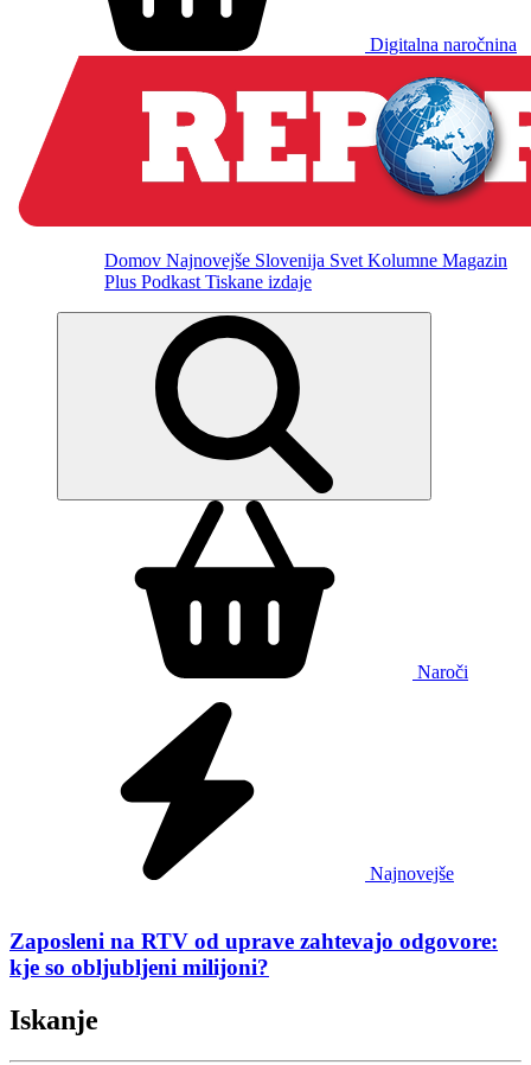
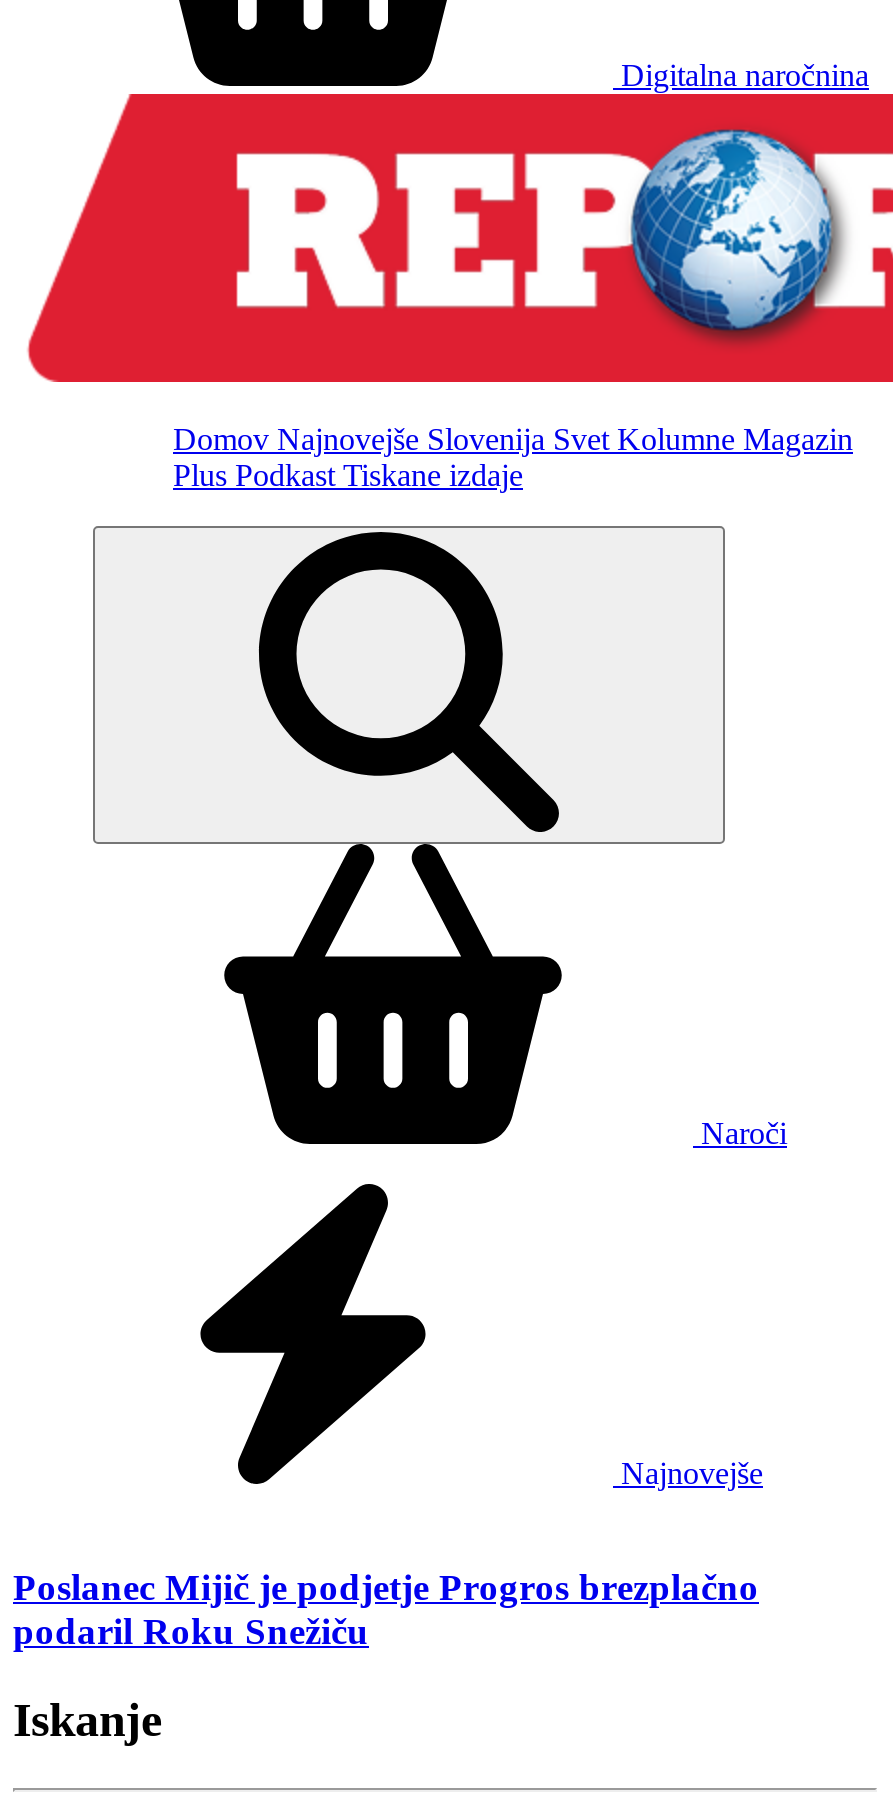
- Zaposleni na RTV od uprave zahtevajo odgovore:
- kje so obljubljeni milijoni?
+ Poslanec Mijič je podjetje Progros brezplačno
+ podaril Roku Snežiču
